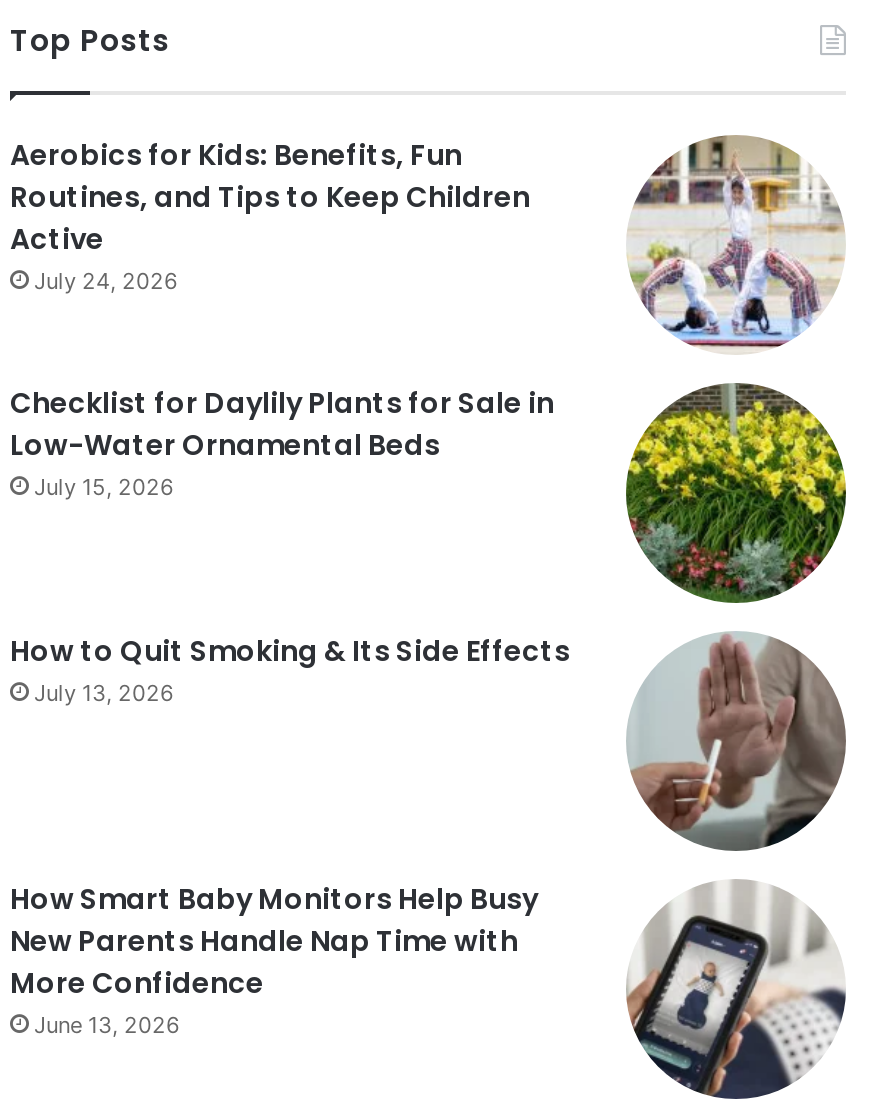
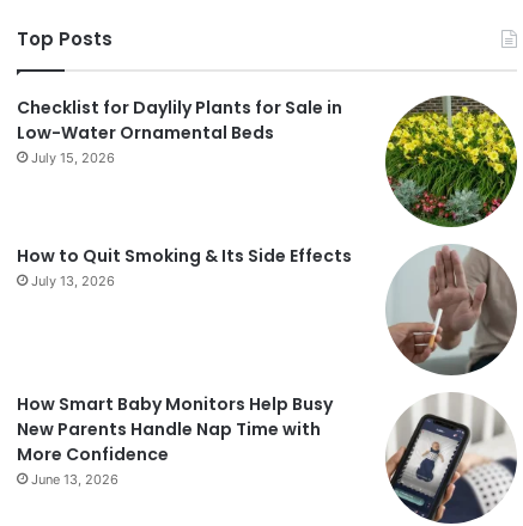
- Aerobics for Kids: Benefits, Fun
- Routines, and Tips to Keep Children
- Active
- July 24, 2026

- [image]
